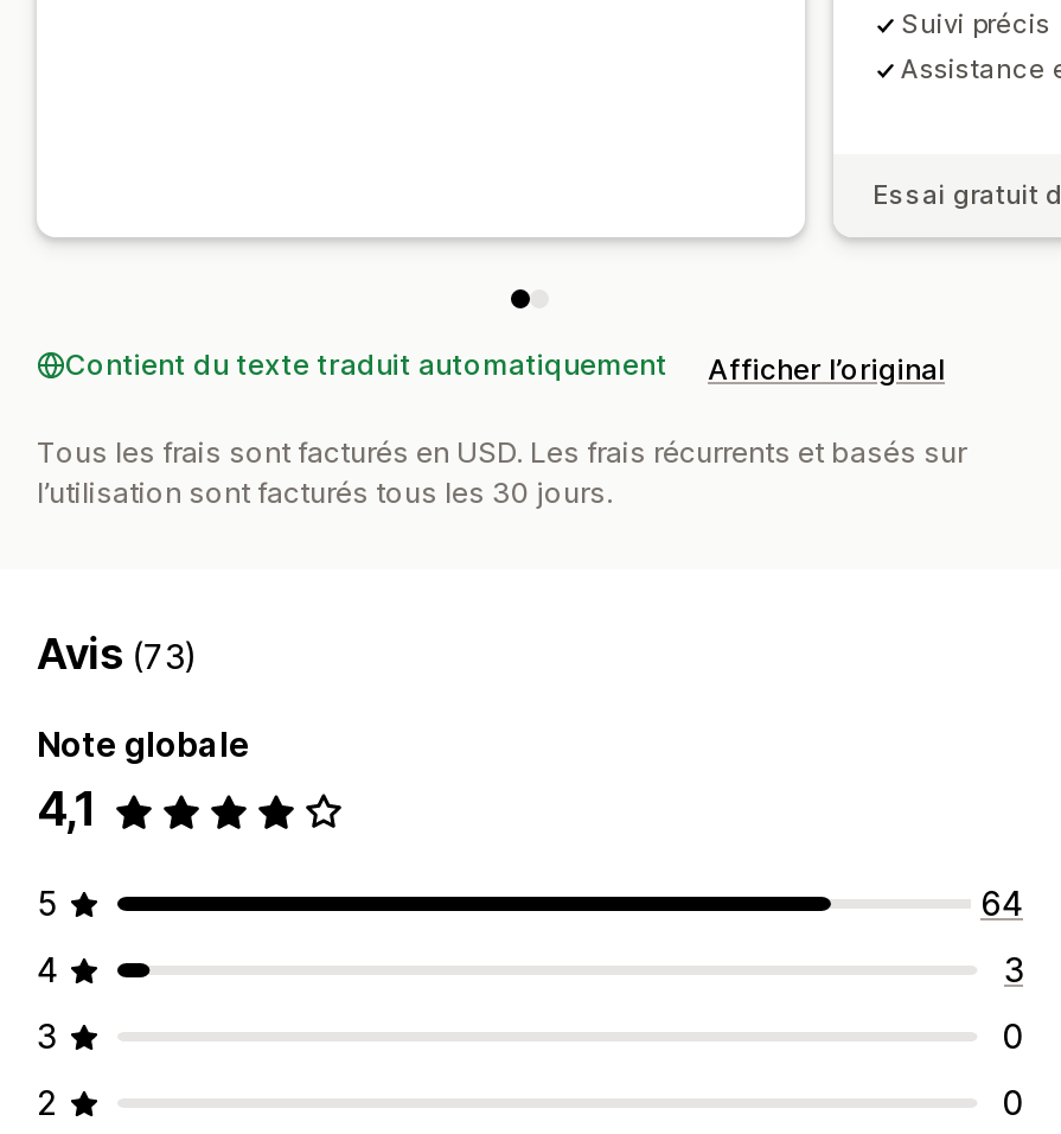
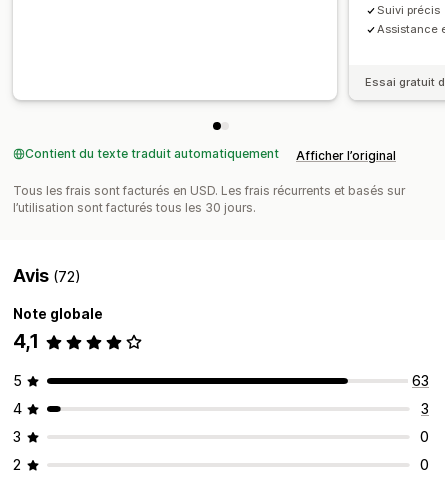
- Avis (73)
+ Avis (72)

- 64
+ 63
